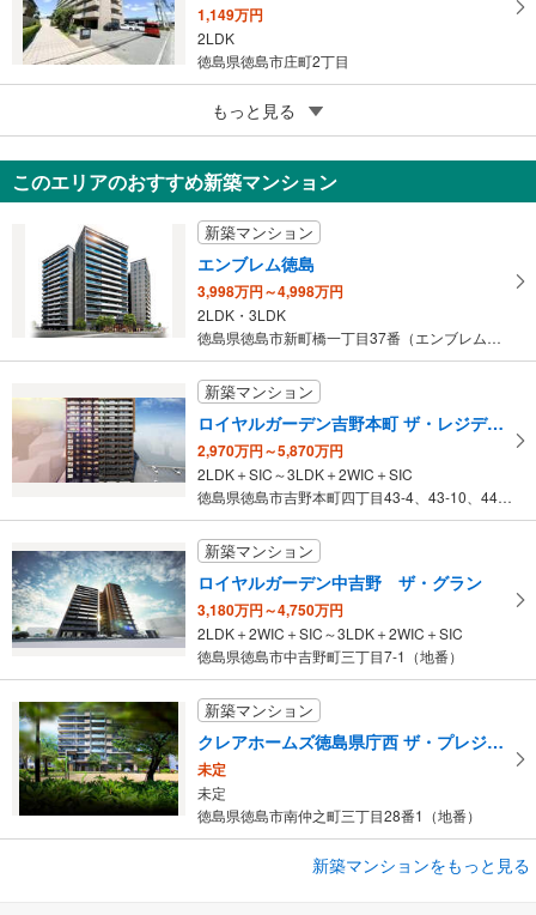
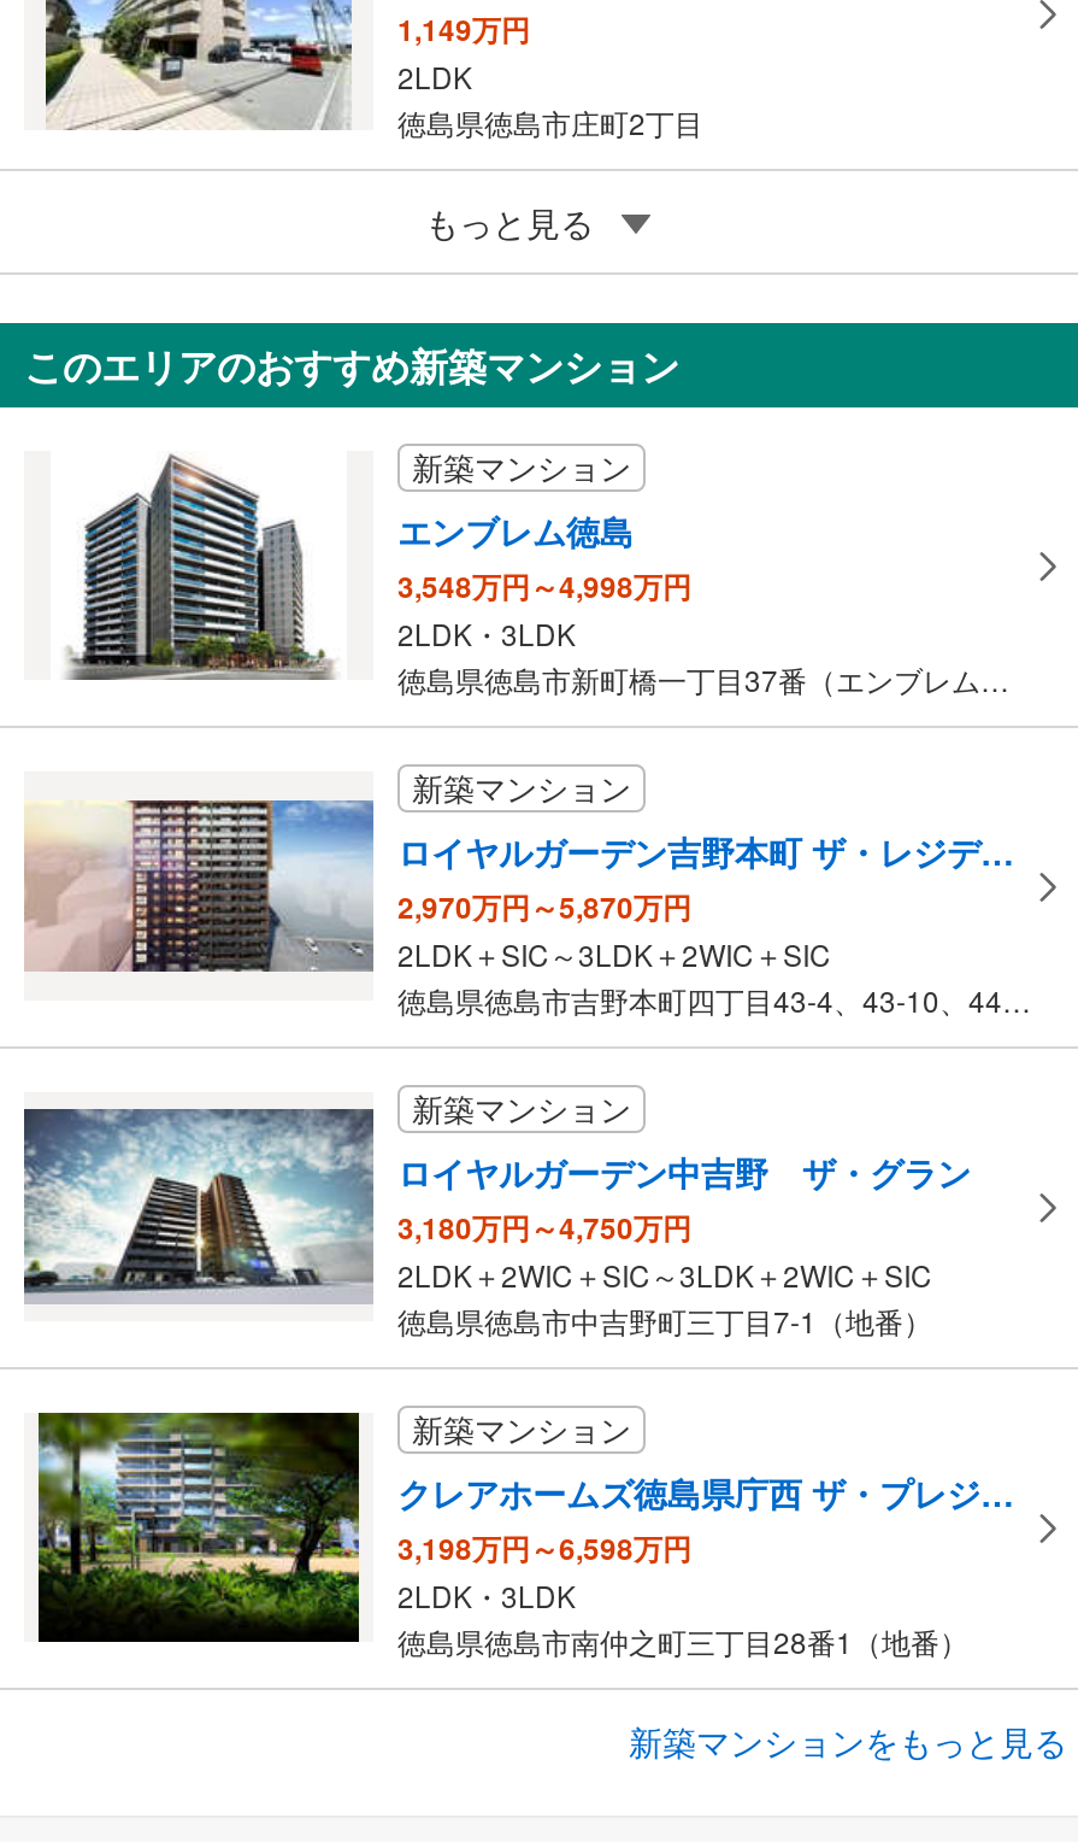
- 3,998万円～4,998万円
+ 3,548万円～4,998万円

- 未定
- 未定
+ 3,198万円～6,598万円
+ 2LDK・3LDK
